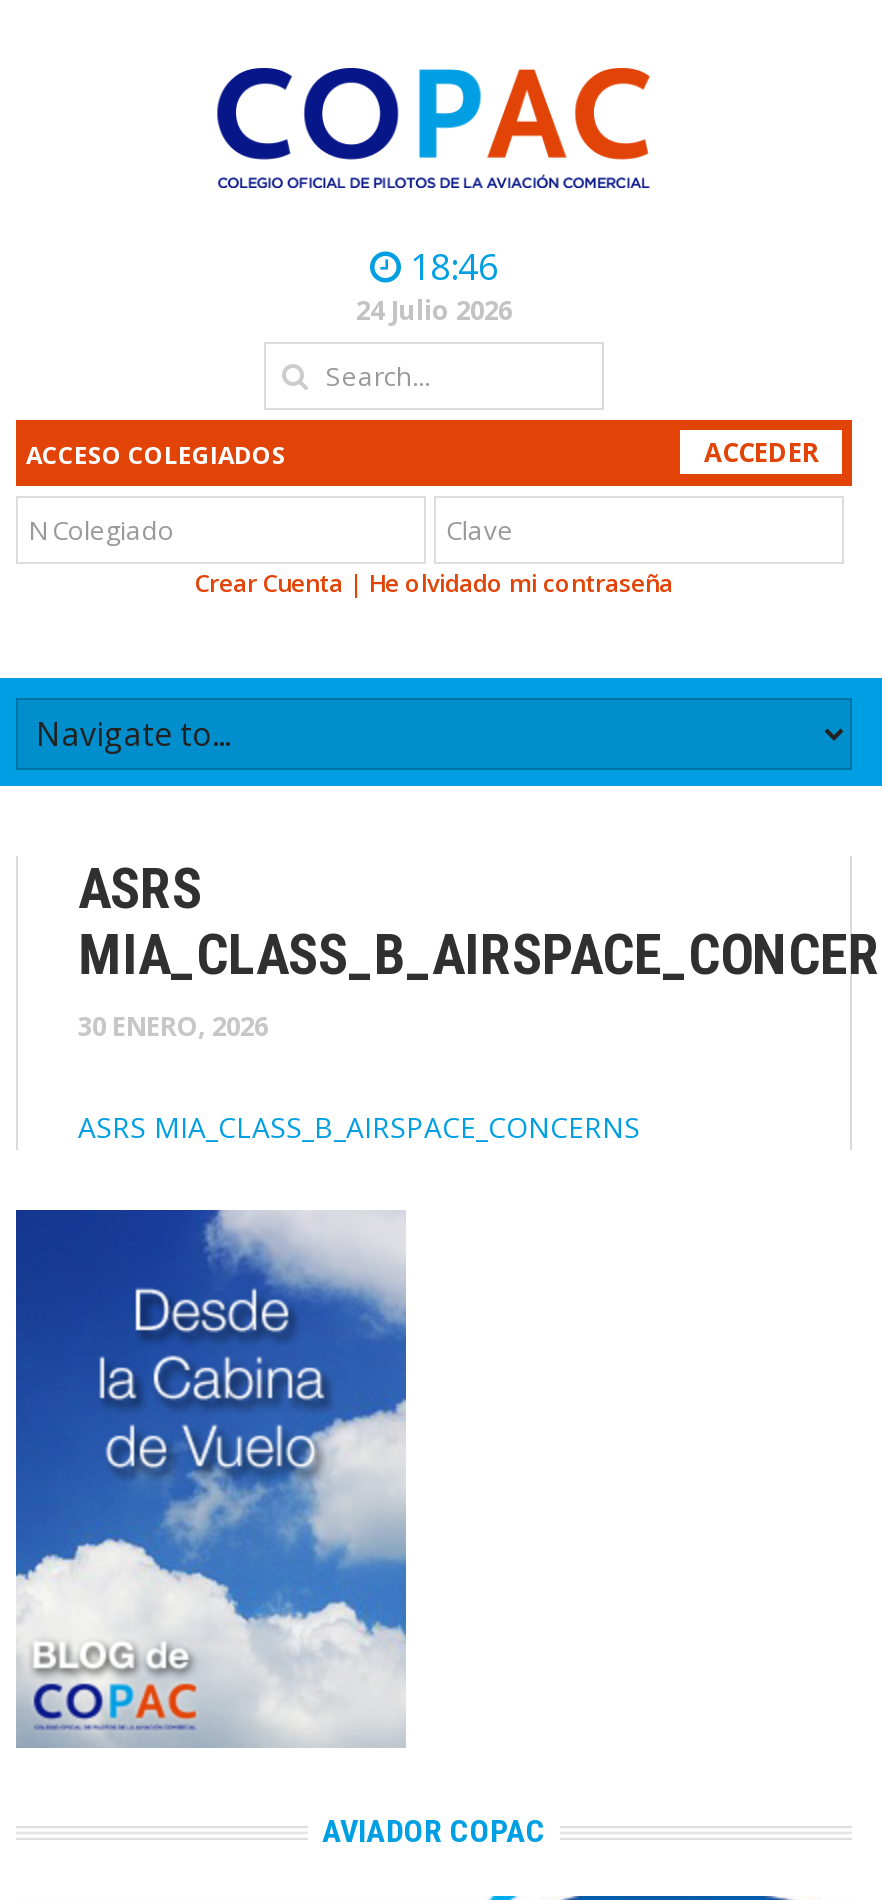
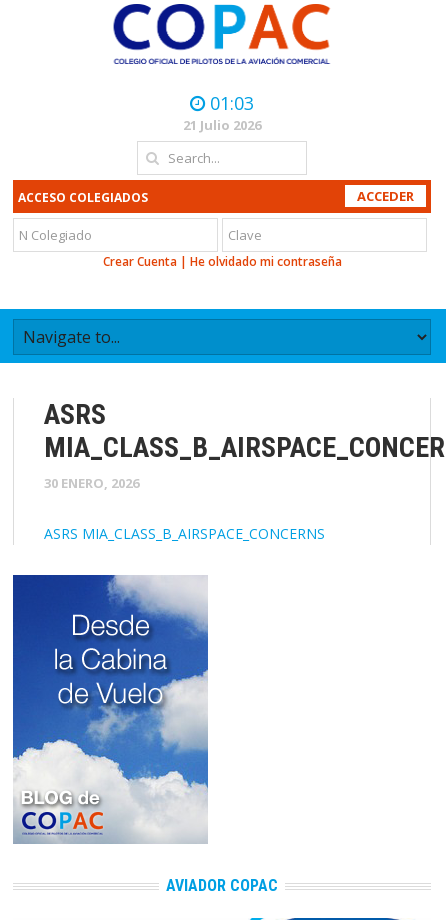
- 18:46
+ 01:03

- 24 Julio 2026
+ 21 Julio 2026
